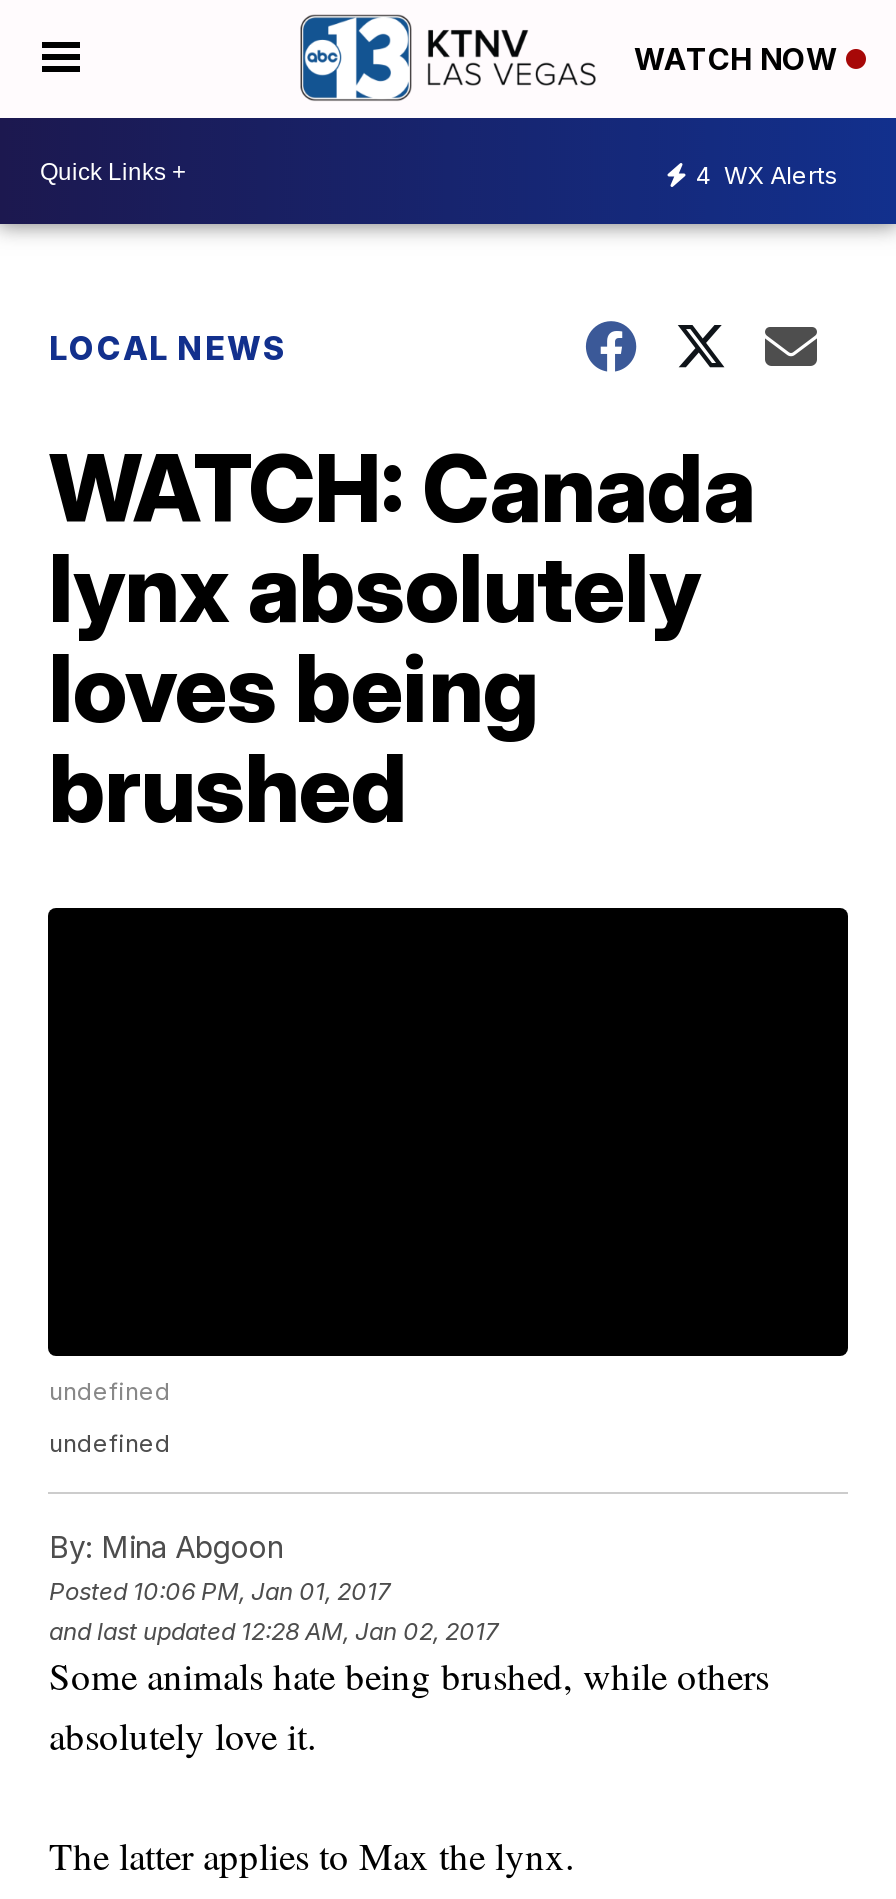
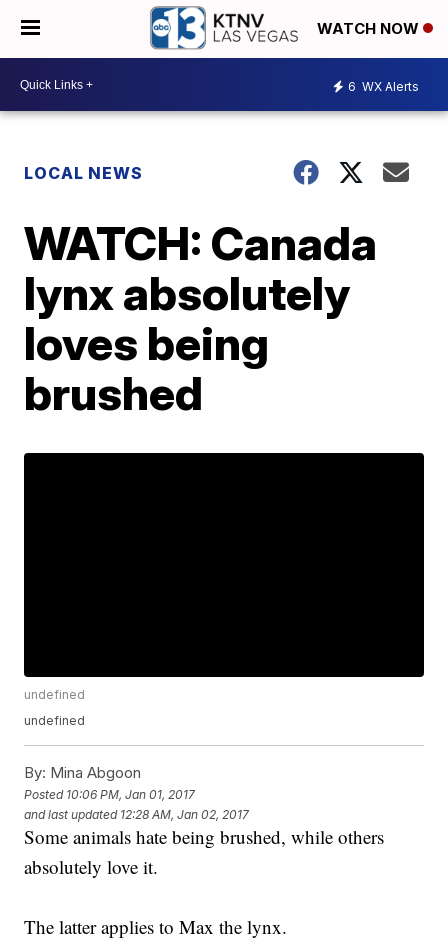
- 4 WX Alerts
+ 6 WX Alerts
